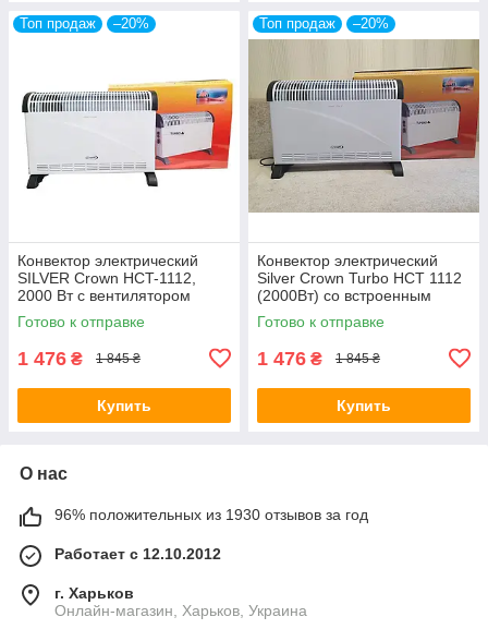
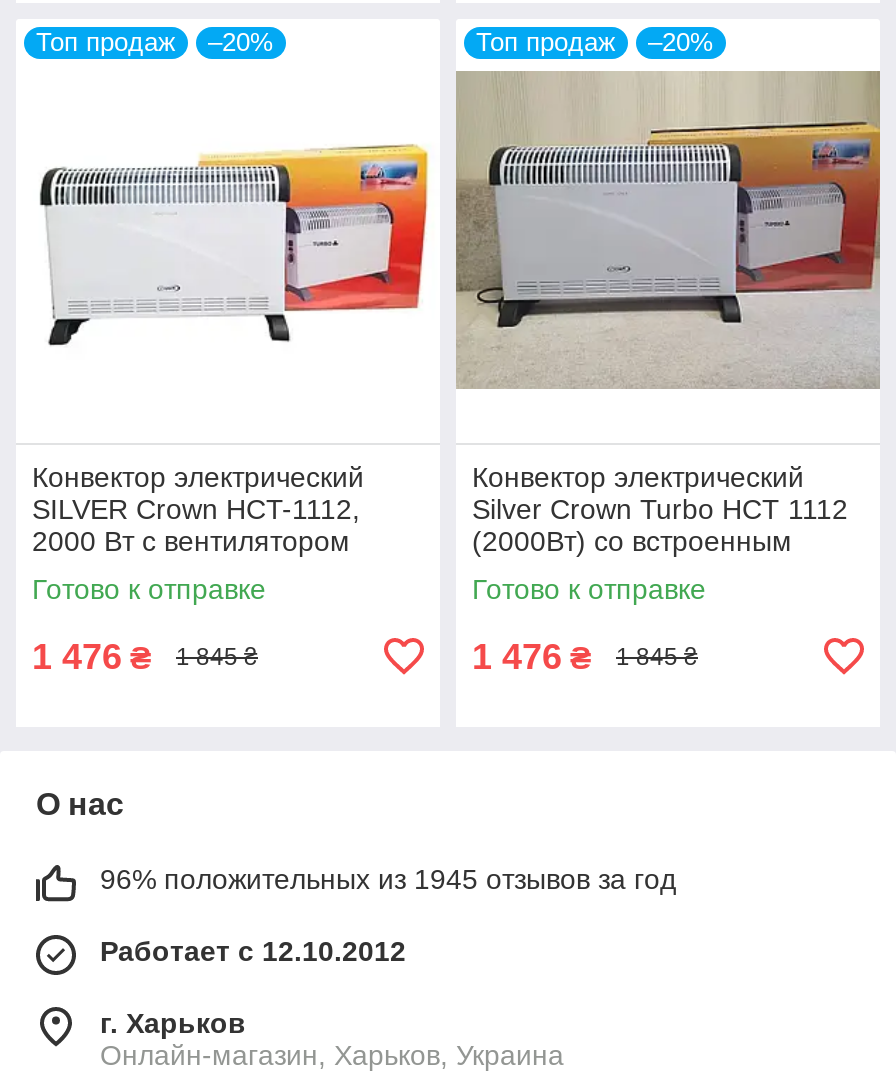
- Купить

- Купить

- 96% положительных из 1930 отзывов за год
+ 96% положительных из 1945 отзывов за год
